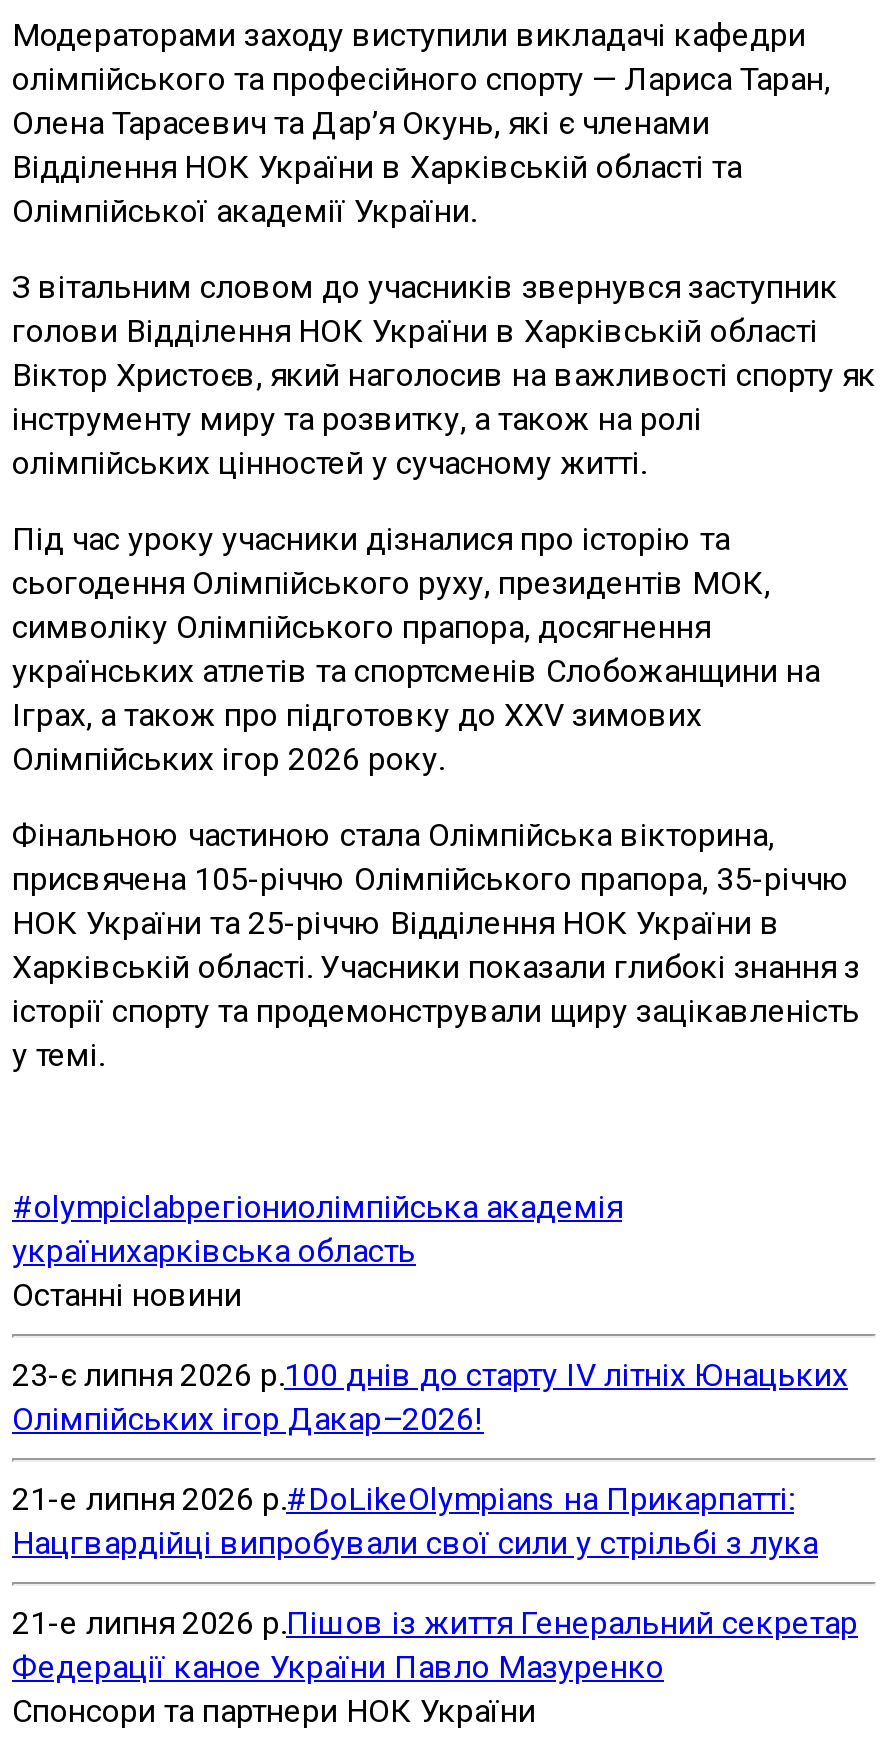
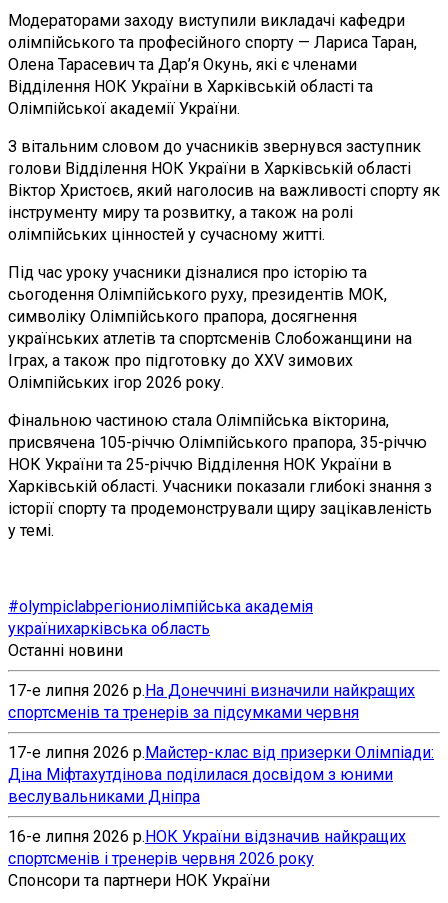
- 23-є липня 2026 р.100 днів до старту IV літніх Юнацьких
- Олімпійських ігор Дакар–2026!
+ 17-е липня 2026 р.На Донеччині визначили найкращих
+ спортсменів та тренерів за підсумками червня

- 21-е липня 2026 р.#DoLikeOlympians на Прикарпатті:
- Нацгвардійці випробували свої сили у стрільбі з лука
+ 17-е липня 2026 р. Майстер-клас від призерки Олімпіади:
+ Діна Міфтахутдінова поділилася досвідом з юними
+ веслувальниками Дніпра

- 21-е липня 2026 р.Пішов із життя Генеральний секретар
- Федерації каное України Павло Мазуренко
+ 16-е липня 2026 р.НОК України відзначив найкращих
+ спортсменів і тренерів червня 2026 року
